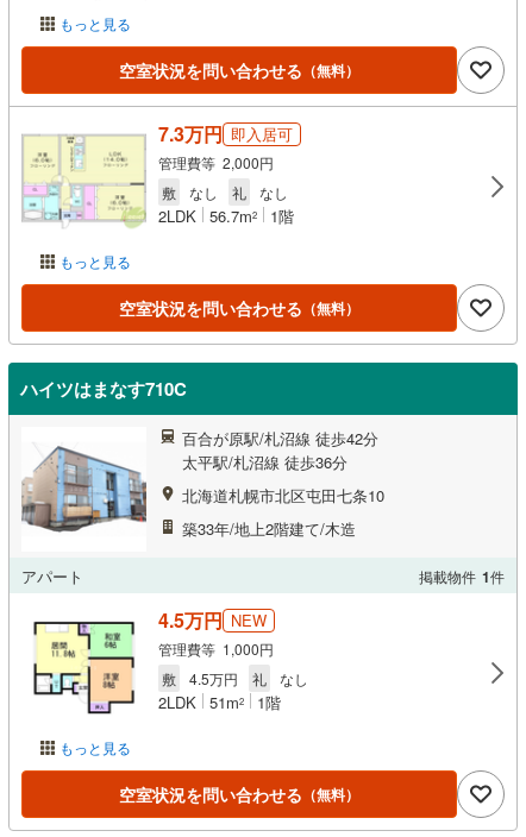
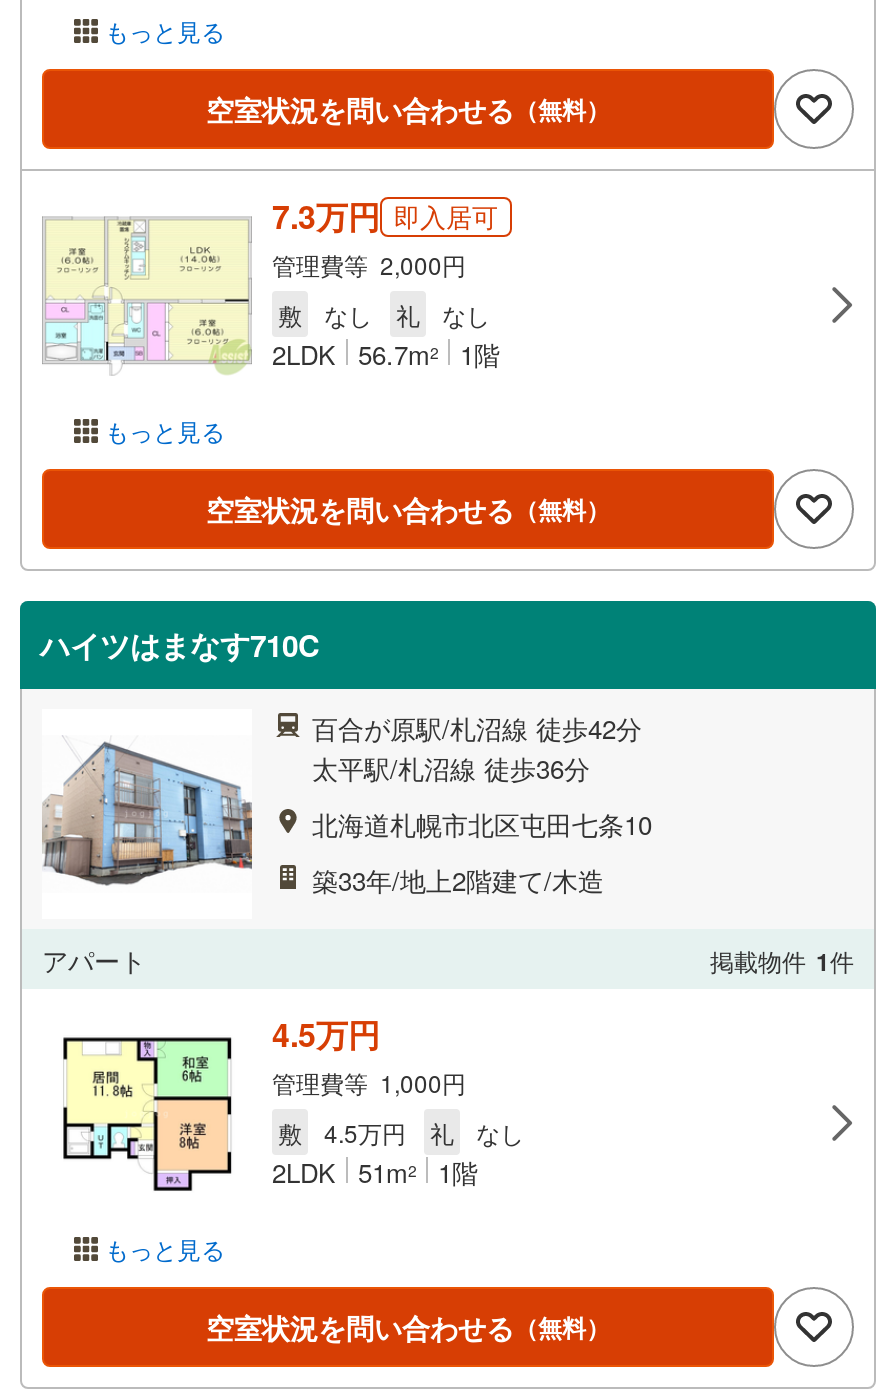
- 4.5万円 NEW
+ 4.5万円
